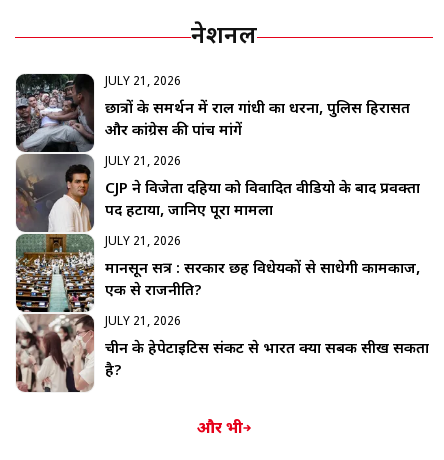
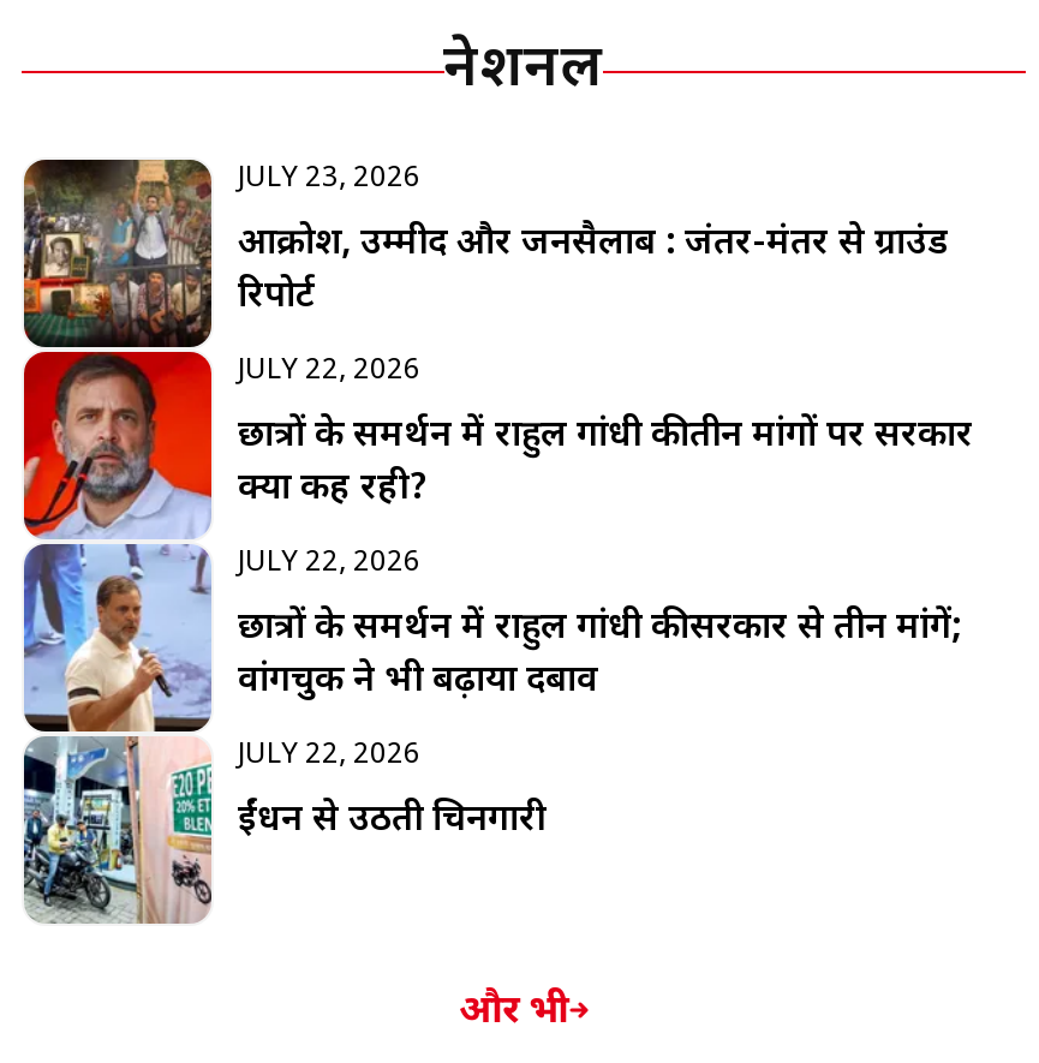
- [image]
- JULY 21, 2026
+ [image]
+ JULY 23, 2026

- छात्रों के समर्थन में राहुल गांधी का धरना, पुलिस हिरासत
- और कांग्रेस की पांच मांगें
+ आक्रोश, उम्मीद और जनसैलाब : जंतर-मंतर से ग्राउंड
+ रिपोर्ट

- JULY 21, 2026
+ JULY 22, 2026

- CJP ने विजेता दहिया को विवादित वीडियो के बाद प्रवक्ता
- पद हटाया, जानिए पूरा मामला
+ छात्रों के समर्थन में राहुल गांधी की तीन मांगों पर सरकार
+ क्या कह रही?

- JULY 21, 2026
+ JULY 22, 2026

- मानसून सत्र : सरकार छह विधेयकों से साधेगी कामकाज,
- एक से राजनीति?
+ छात्रों के समर्थन में राहुल गांधी की सरकार से तीन मांगें;
+ वांगचुक ने भी बढ़ाया दबाव

- JULY 21, 2026
+ JULY 22, 2026

- चीन के हेपेटाइटिस संकट से भारत क्या सबक सीख सकता
- है?
+ ईंधन से उठती चिनगारी
